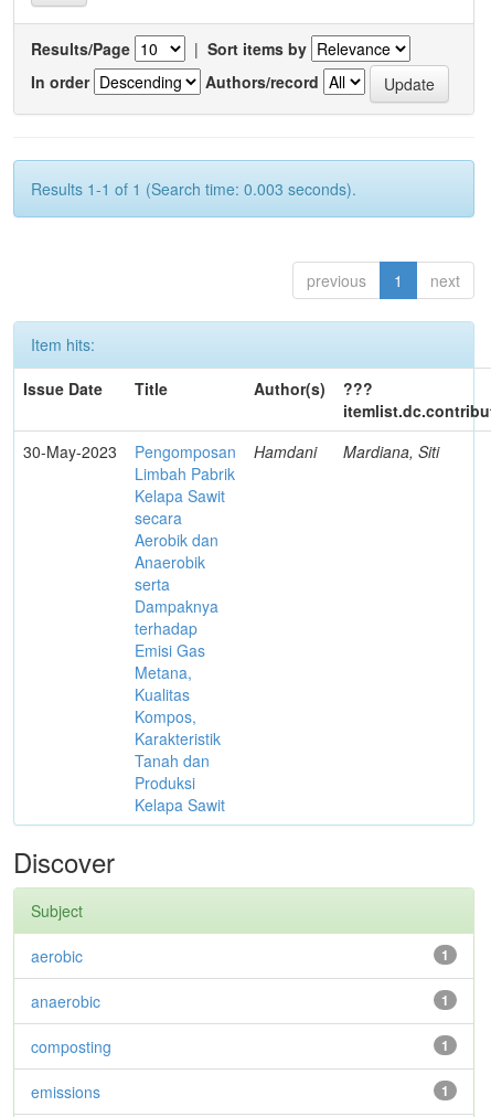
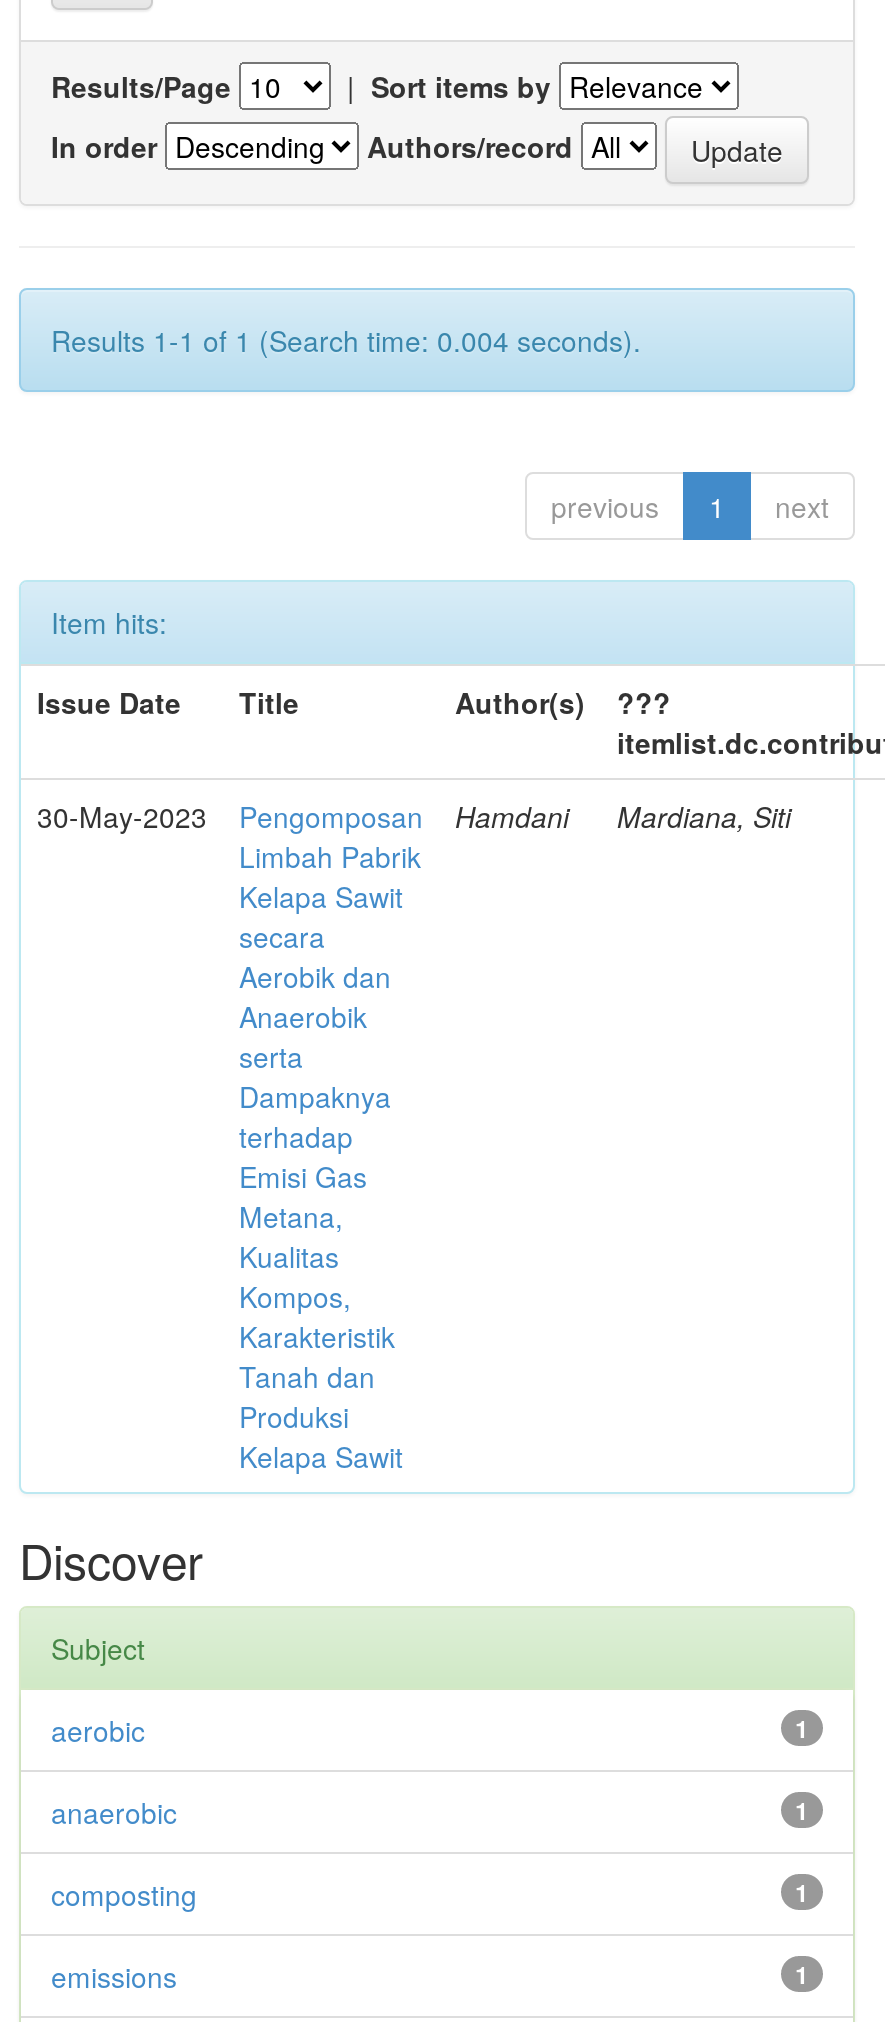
- Results 1-1 of 1 (Search time: 0.003 seconds).
+ Results 1-1 of 1 (Search time: 0.004 seconds).
